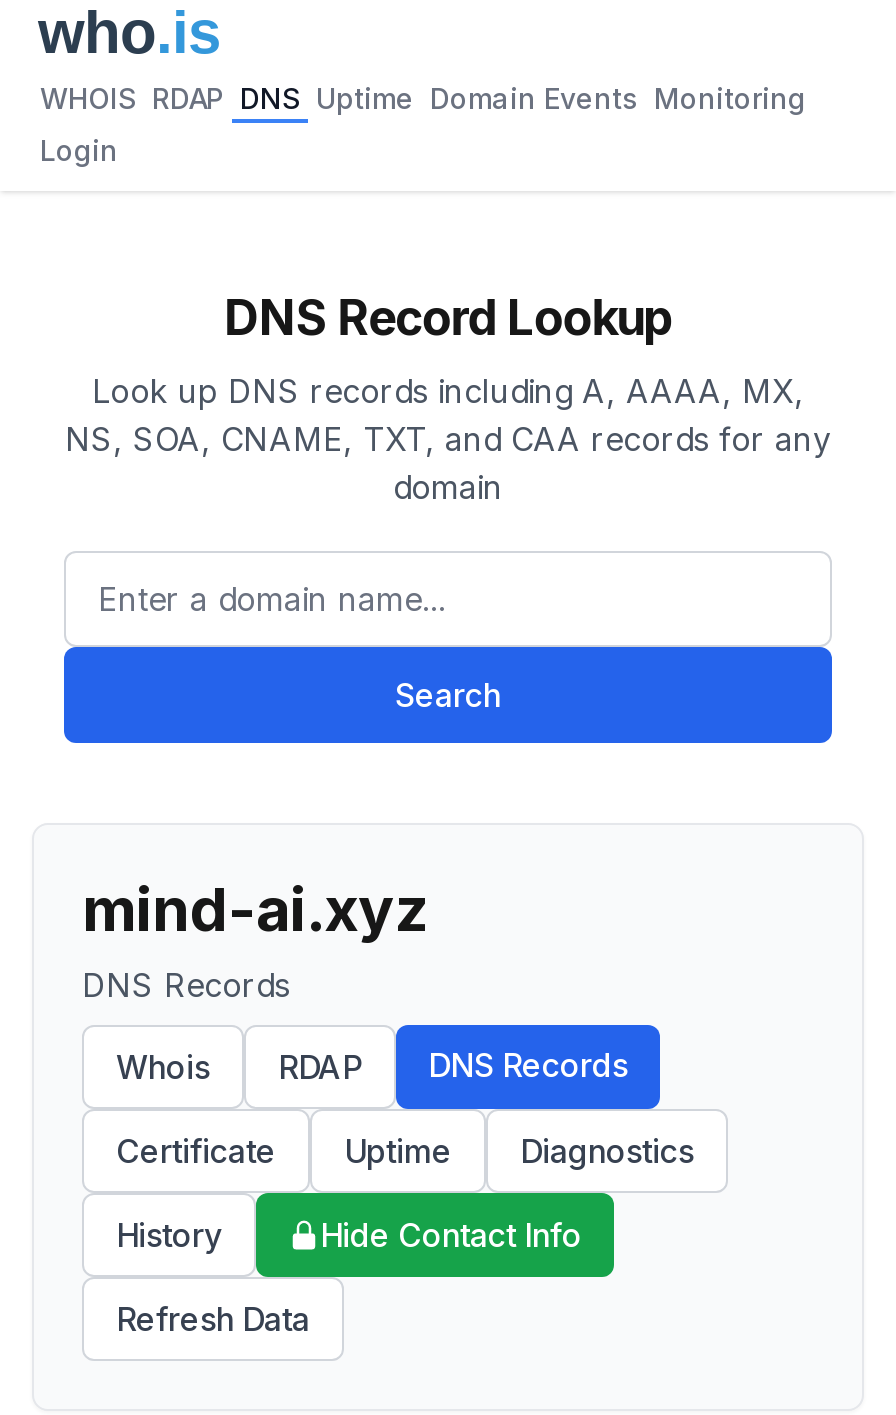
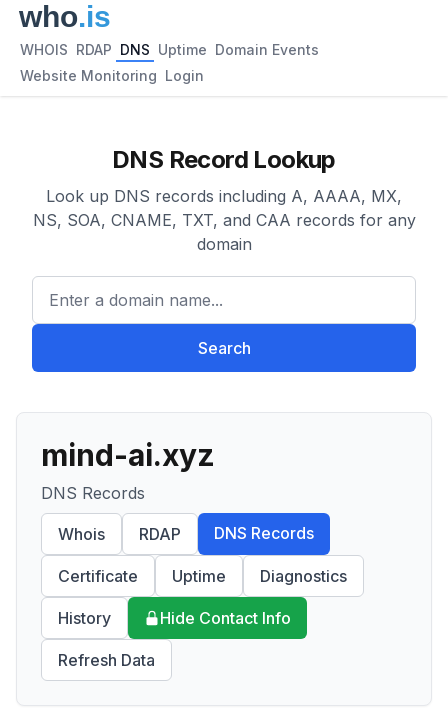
- WHOIS RDAP DNS Uptime Domain Events Monitoring
+ WHOIS RDAP DNS Uptime Domain Events

- Login
+ Website Monitoring Login
